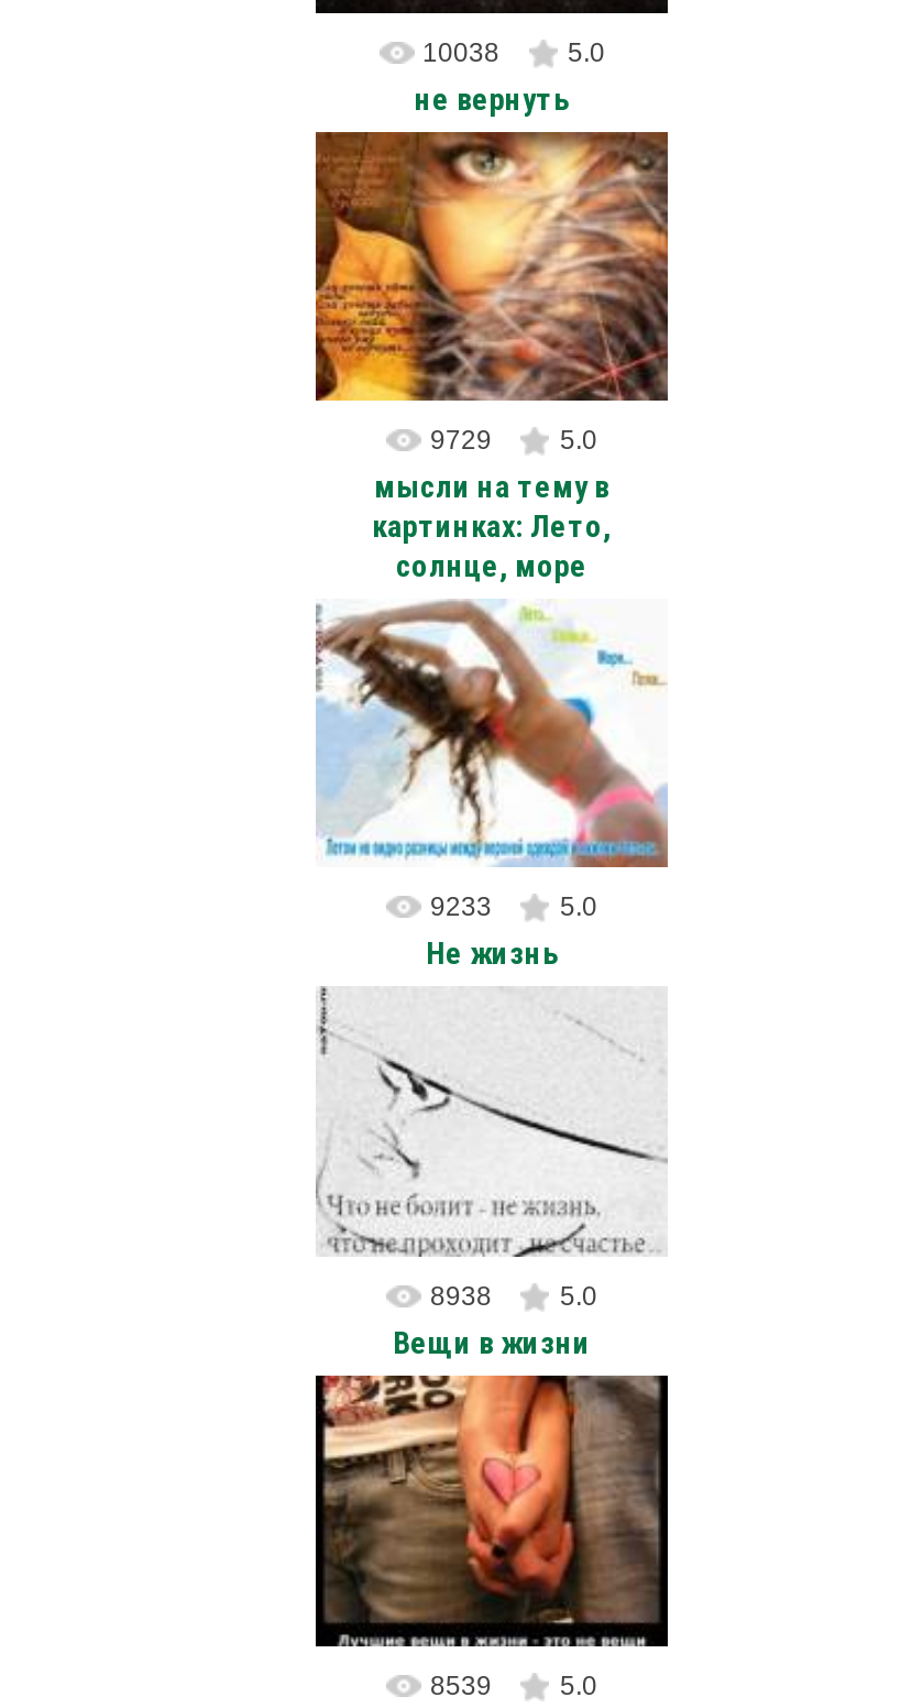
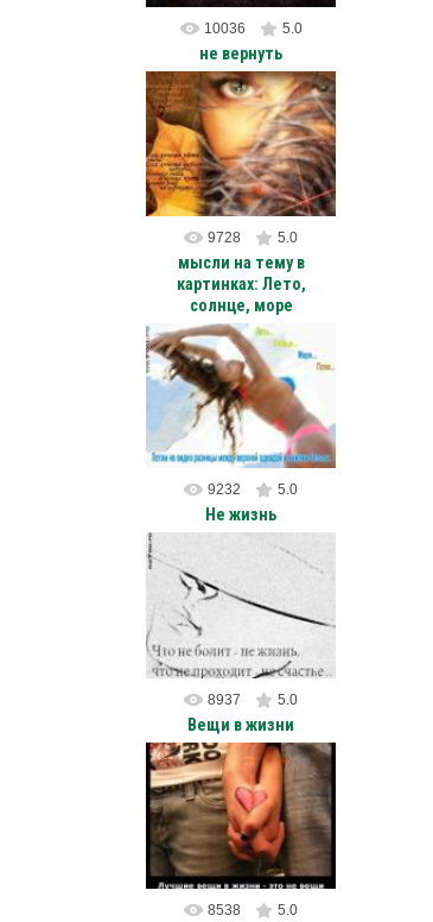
- 10038
+ 10036

- 9729
+ 9728

- 9233
+ 9232

- 8938
+ 8937

- 8539
+ 8538
